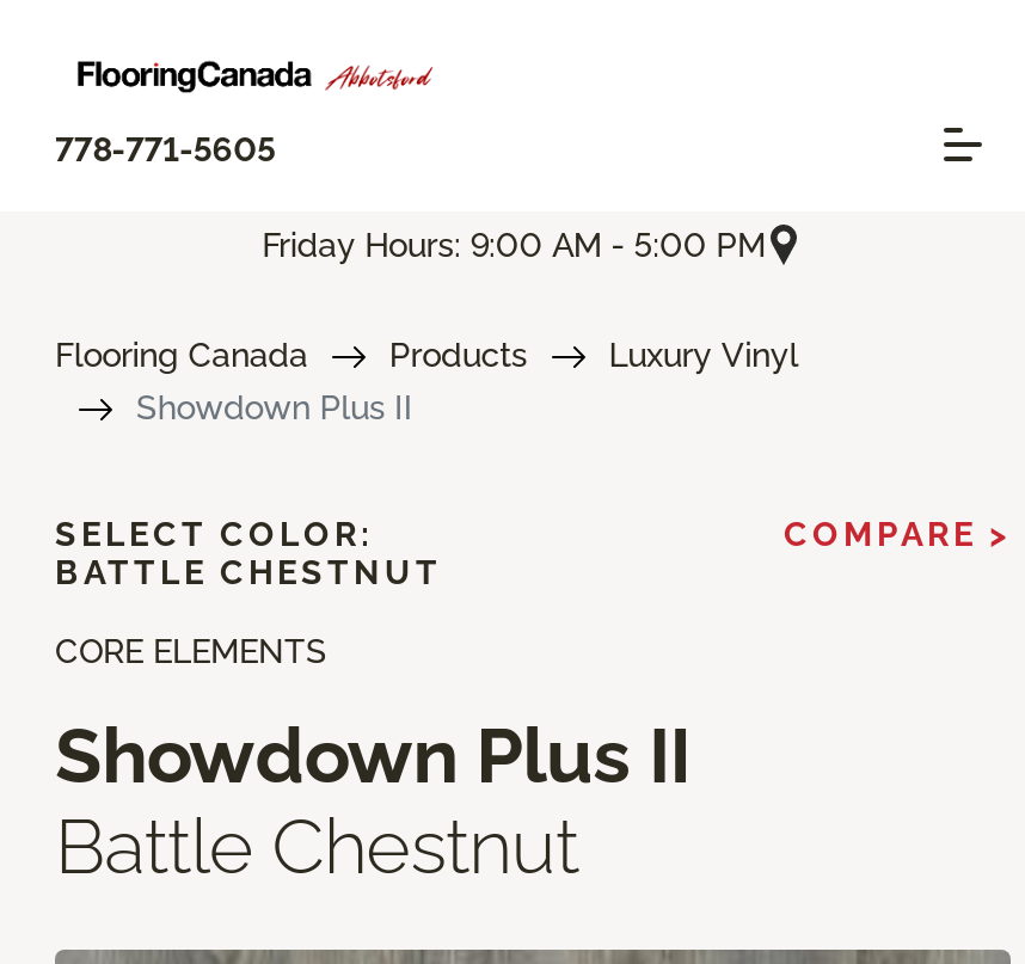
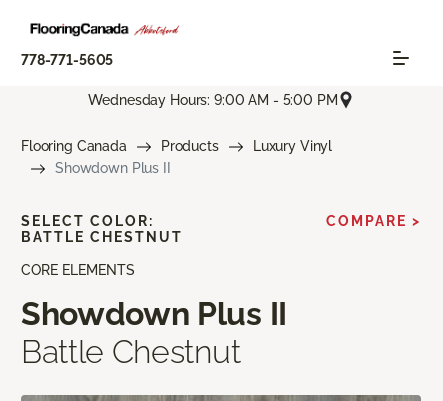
- Friday Hours: 9:00 AM - 5:00 PM
+ Wednesday Hours: 9:00 AM - 5:00 PM
